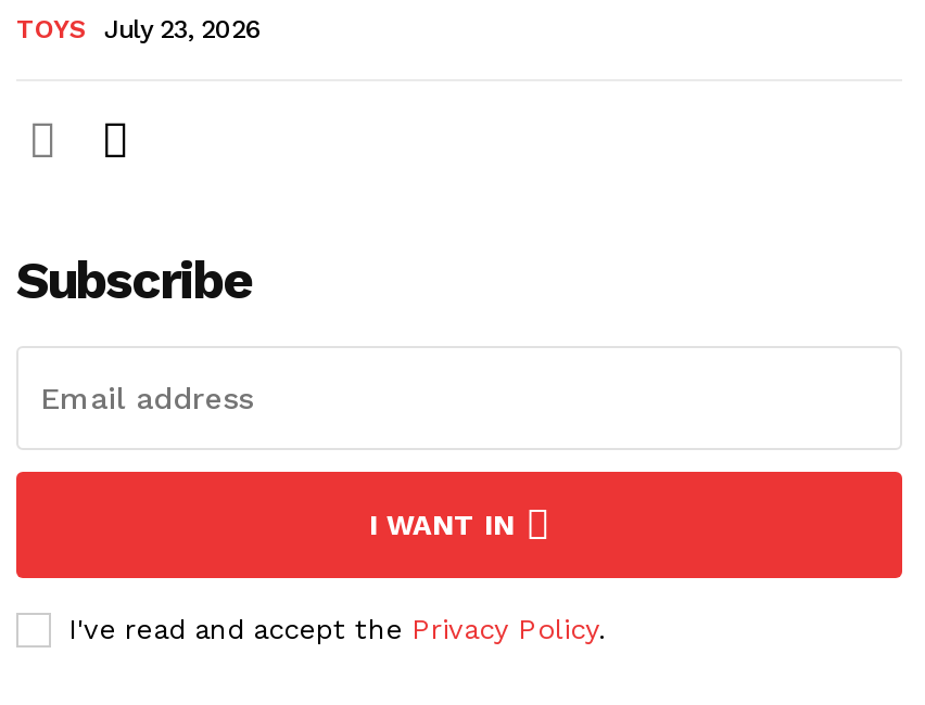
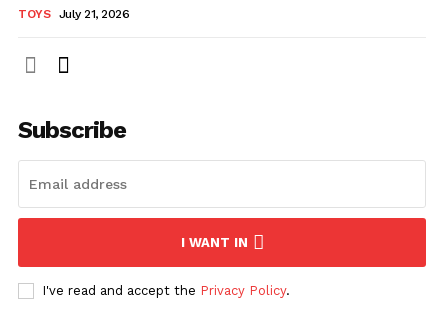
- TOYS July 23, 2026
+ TOYS July 21, 2026
